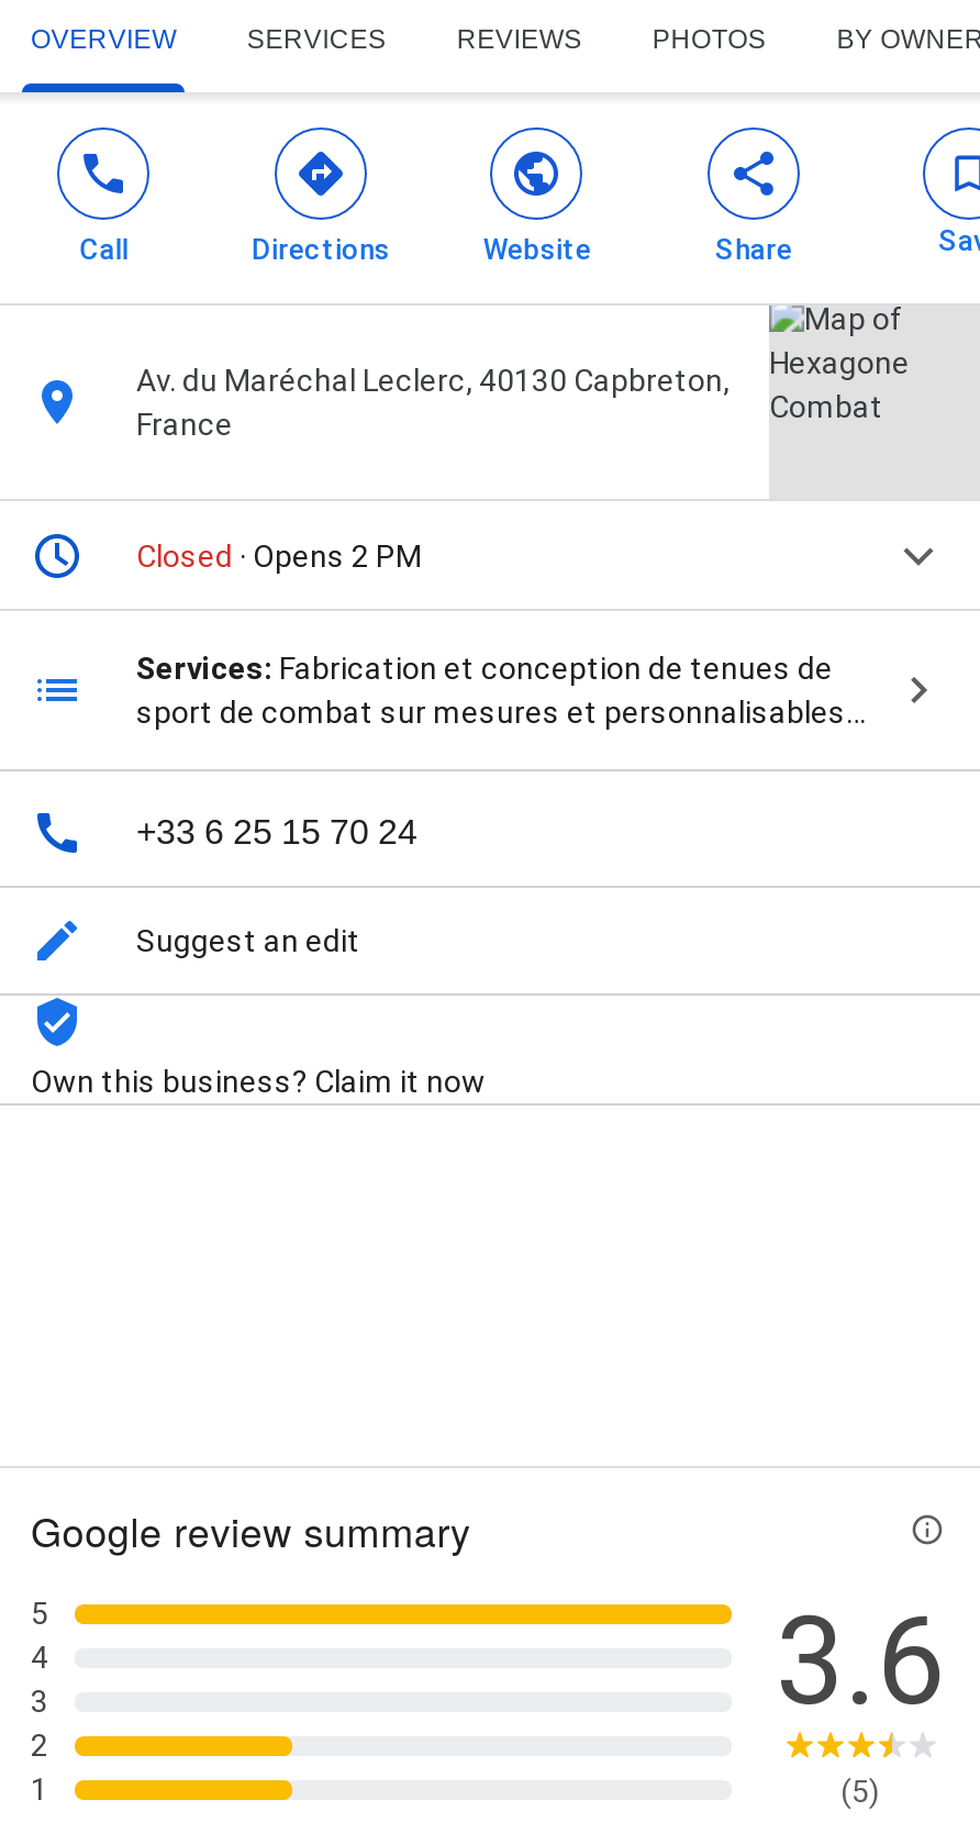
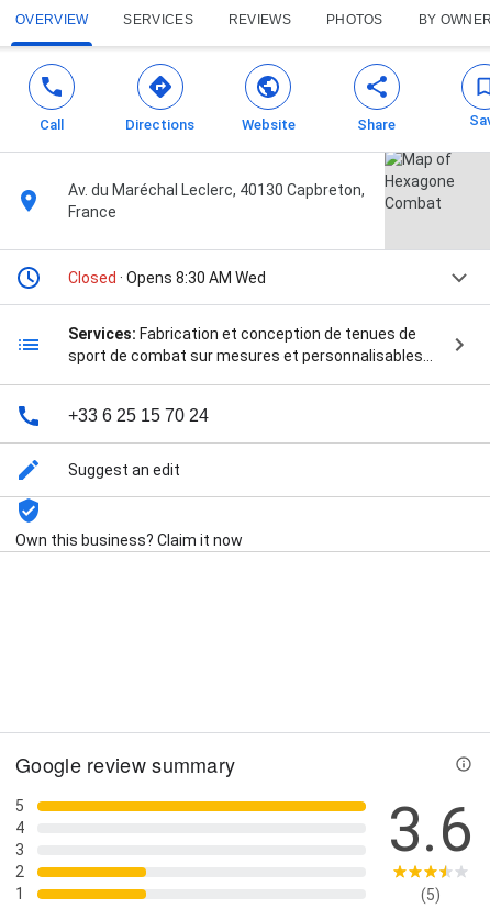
- Closed · Opens 2 PM
+ Closed · Opens 8:30 AM Wed
